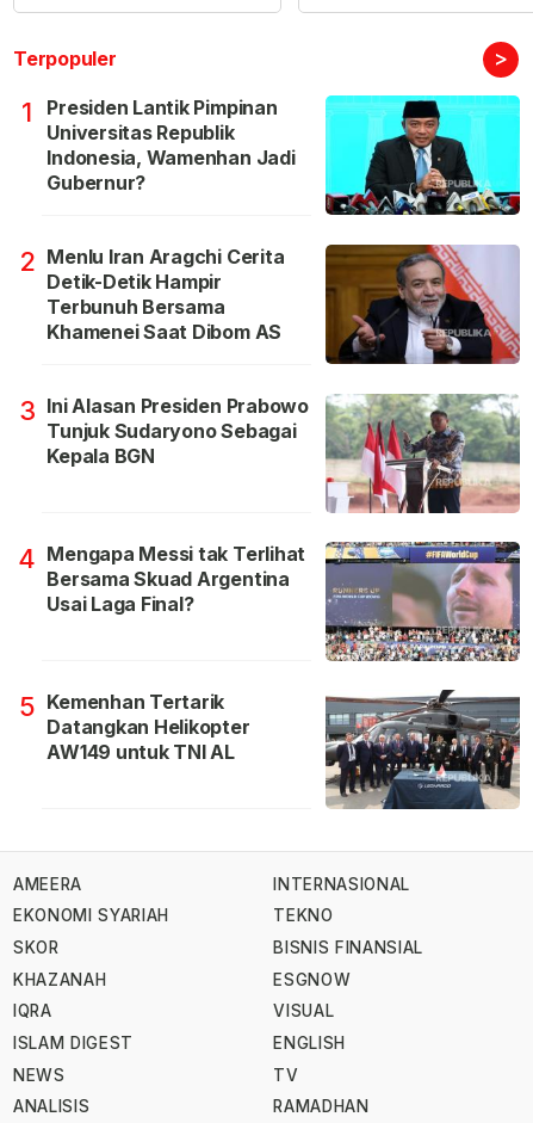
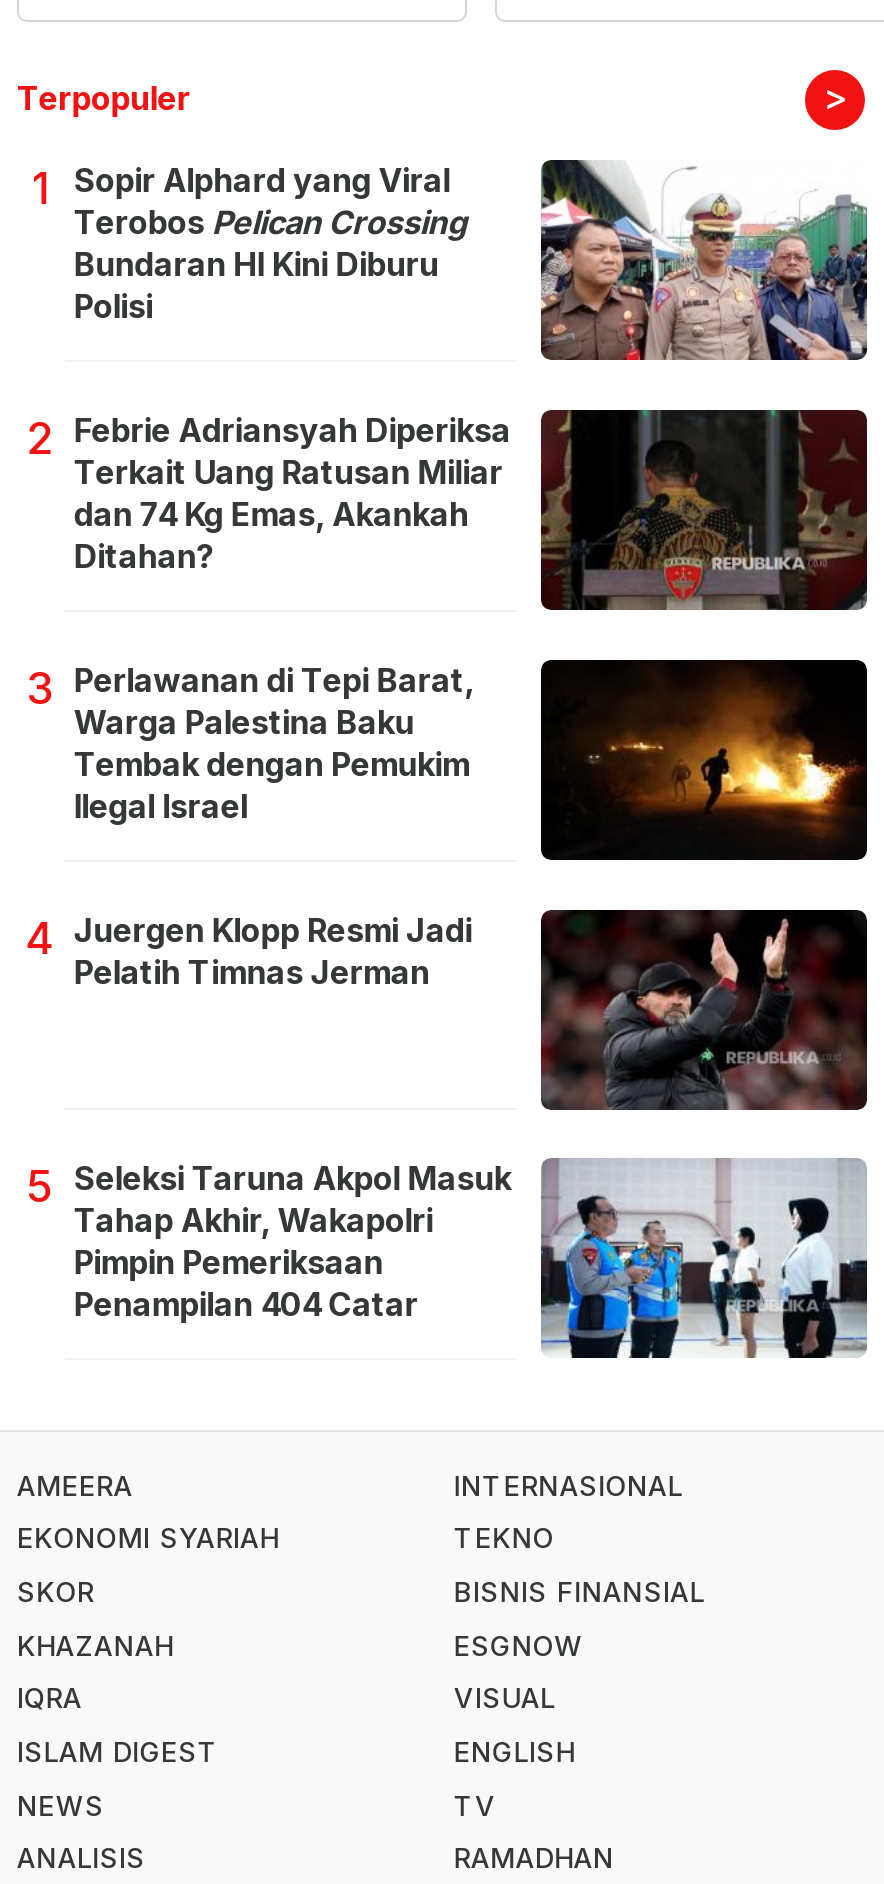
- [image]
- Presiden Lantik Pimpinan
- Universitas Republik
- Indonesia, Wamenhan Jadi
- Gubernur?
+ [image]
+ Sopir Alphard yang Viral
+ Terobos Pelican Crossing
+ Bundaran HI Kini Diburu
+ Polisi

- [image]
- 2 Menlu Iran Aragchi Cerita
- Detik-Detik Hampir
- Terbunuh Bersama
- Khamenei Saat Dibom AS
+ [image]
+ 2 Febrie Adriansyah Diperiksa
+ Terkait Uang Ratusan Miliar
+ dan 74 Kg Emas, Akankah
+ Ditahan?

- [image]
- 3 Ini Alasan Presiden Prabowo
- Tunjuk Sudaryono Sebagai
- Kepala BGN
+ [image]
+ 3 Perlawanan di Tepi Barat,
+ Warga Palestina Baku
+ Tembak dengan Pemukim
+ Ilegal Israel

- [image]
- 4 Mengapa Messi tak Terlihat
- Bersama Skuad Argentina
- Usai Laga Final?
+ [image]
+ 4 Juergen Klopp Resmi Jadi
+ Pelatih Timnas Jerman

- 5 Kemenhan Tertarik
- Datangkan Helikopter
- AW149 untuk TNI AL
+ 5 Seleksi Taruna Akpol Masuk
+ Tahap Akhir, Wakapolri
+ Pimpin Pemeriksaan
+ Penampilan 404 Catar

- [image]
+ [image]
